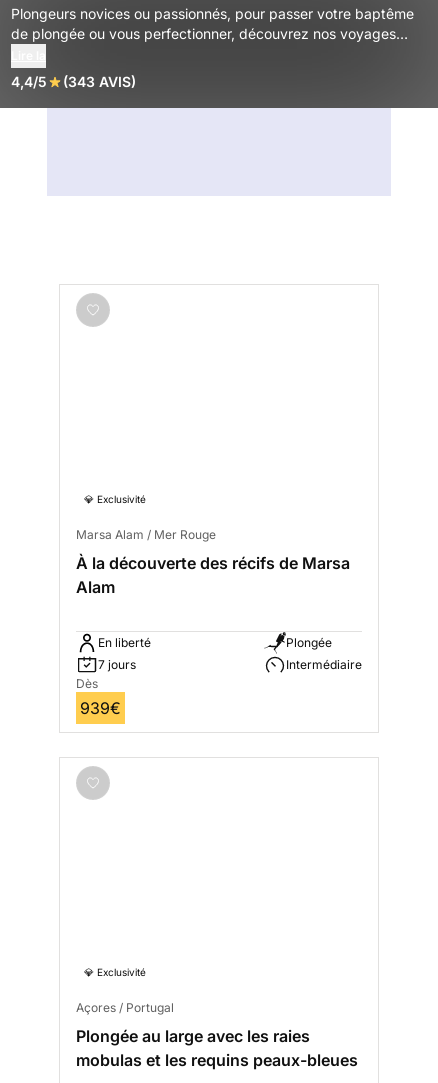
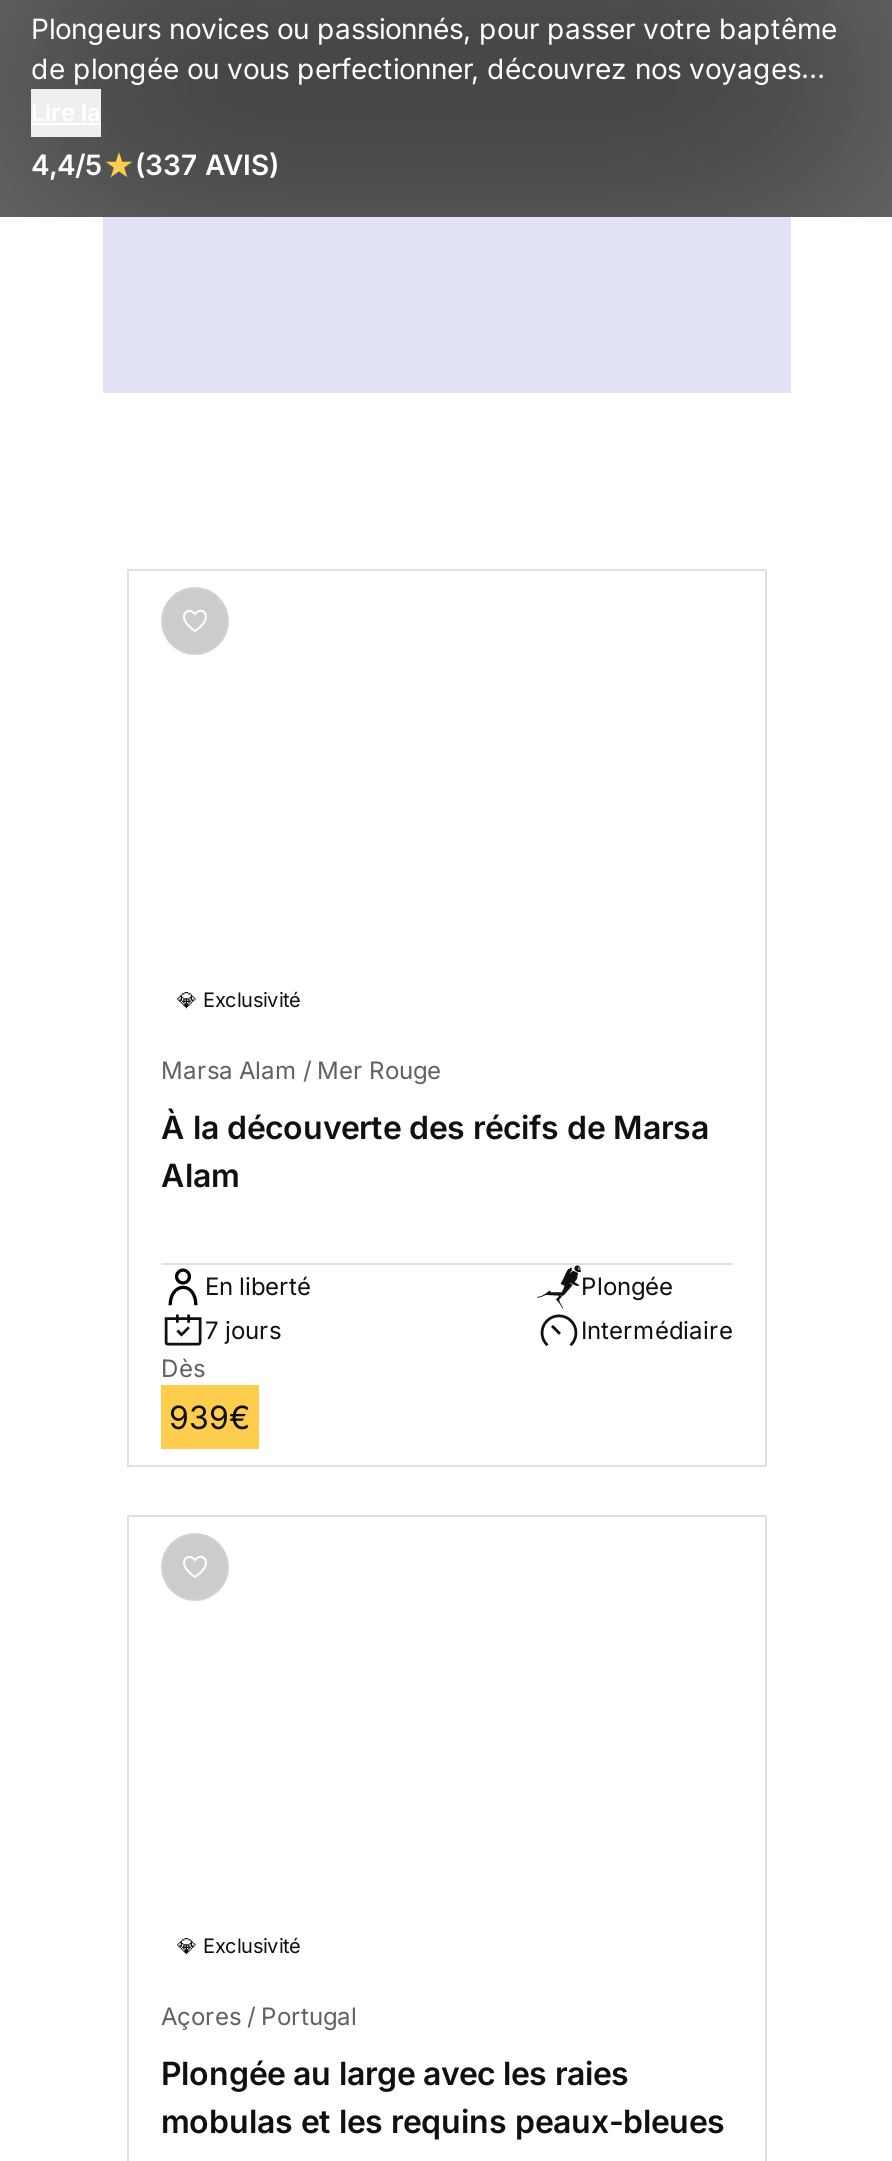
- 4,4/5 (343 AVIS)
+ 4,4/5 (337 AVIS)
